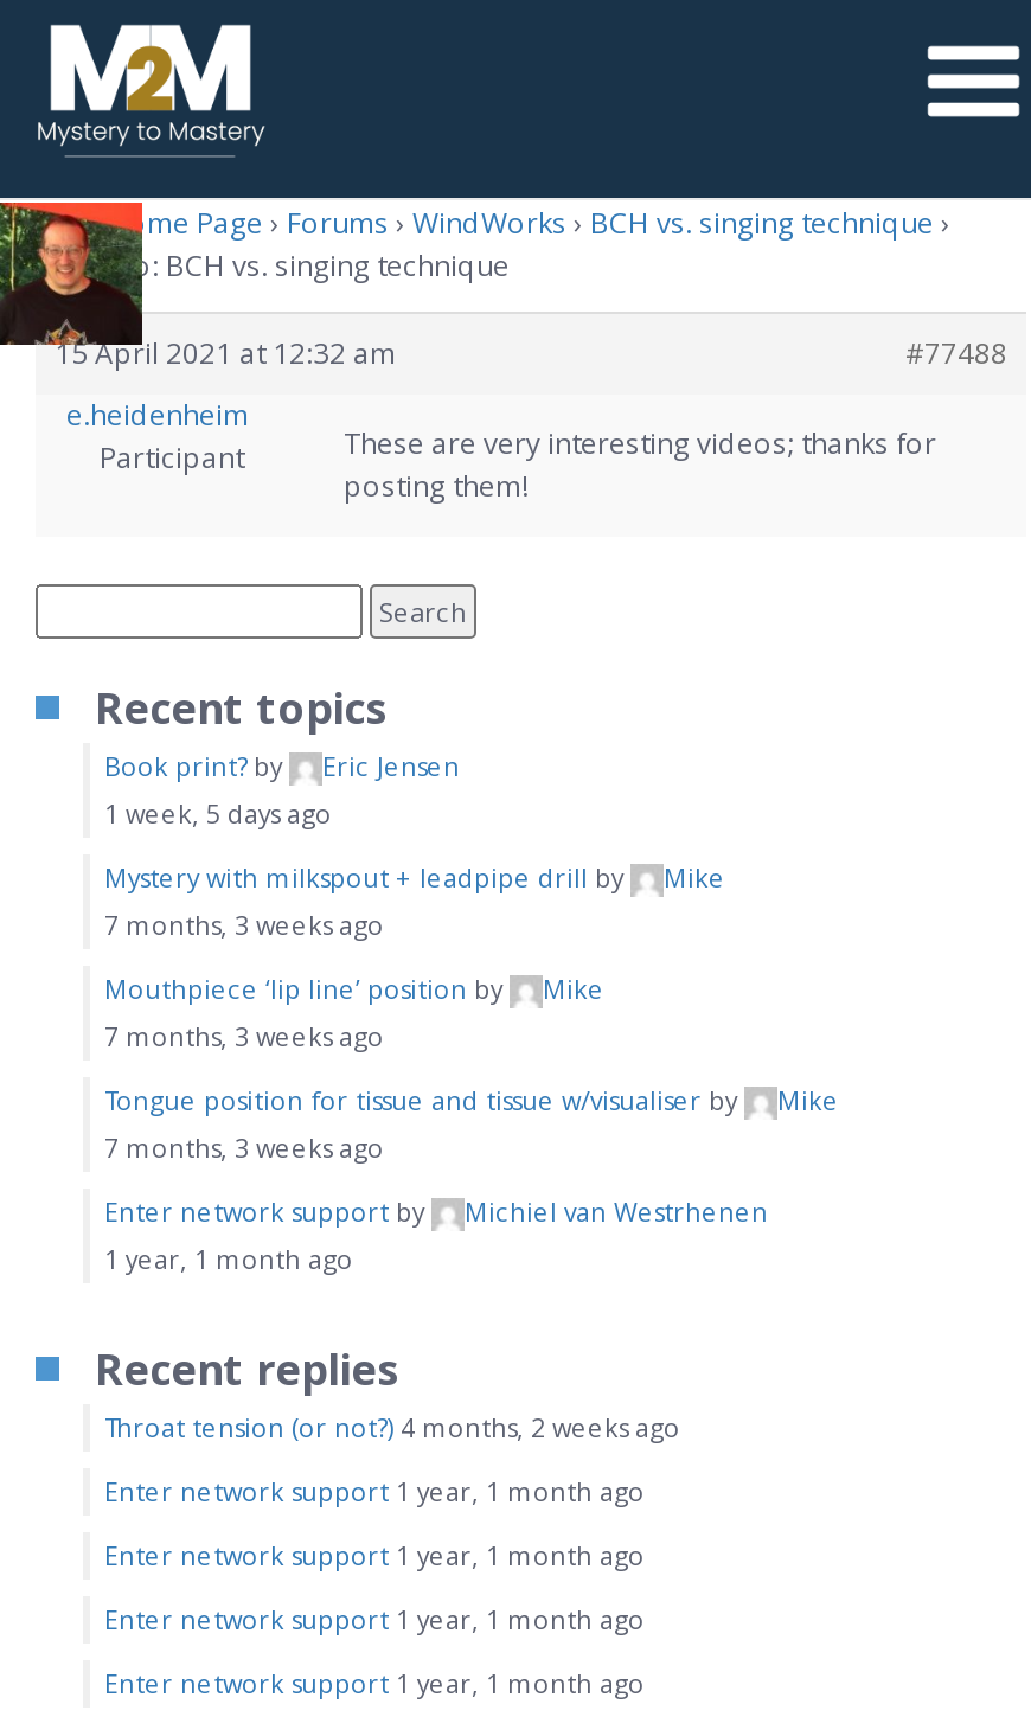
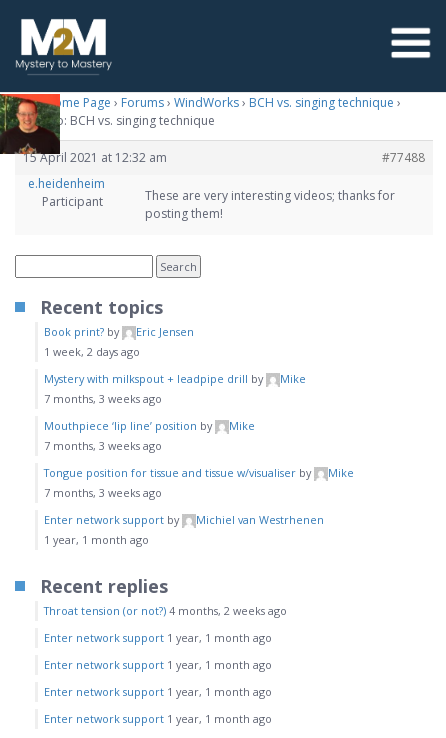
- 1 week, 5 days ago
+ 1 week, 2 days ago
